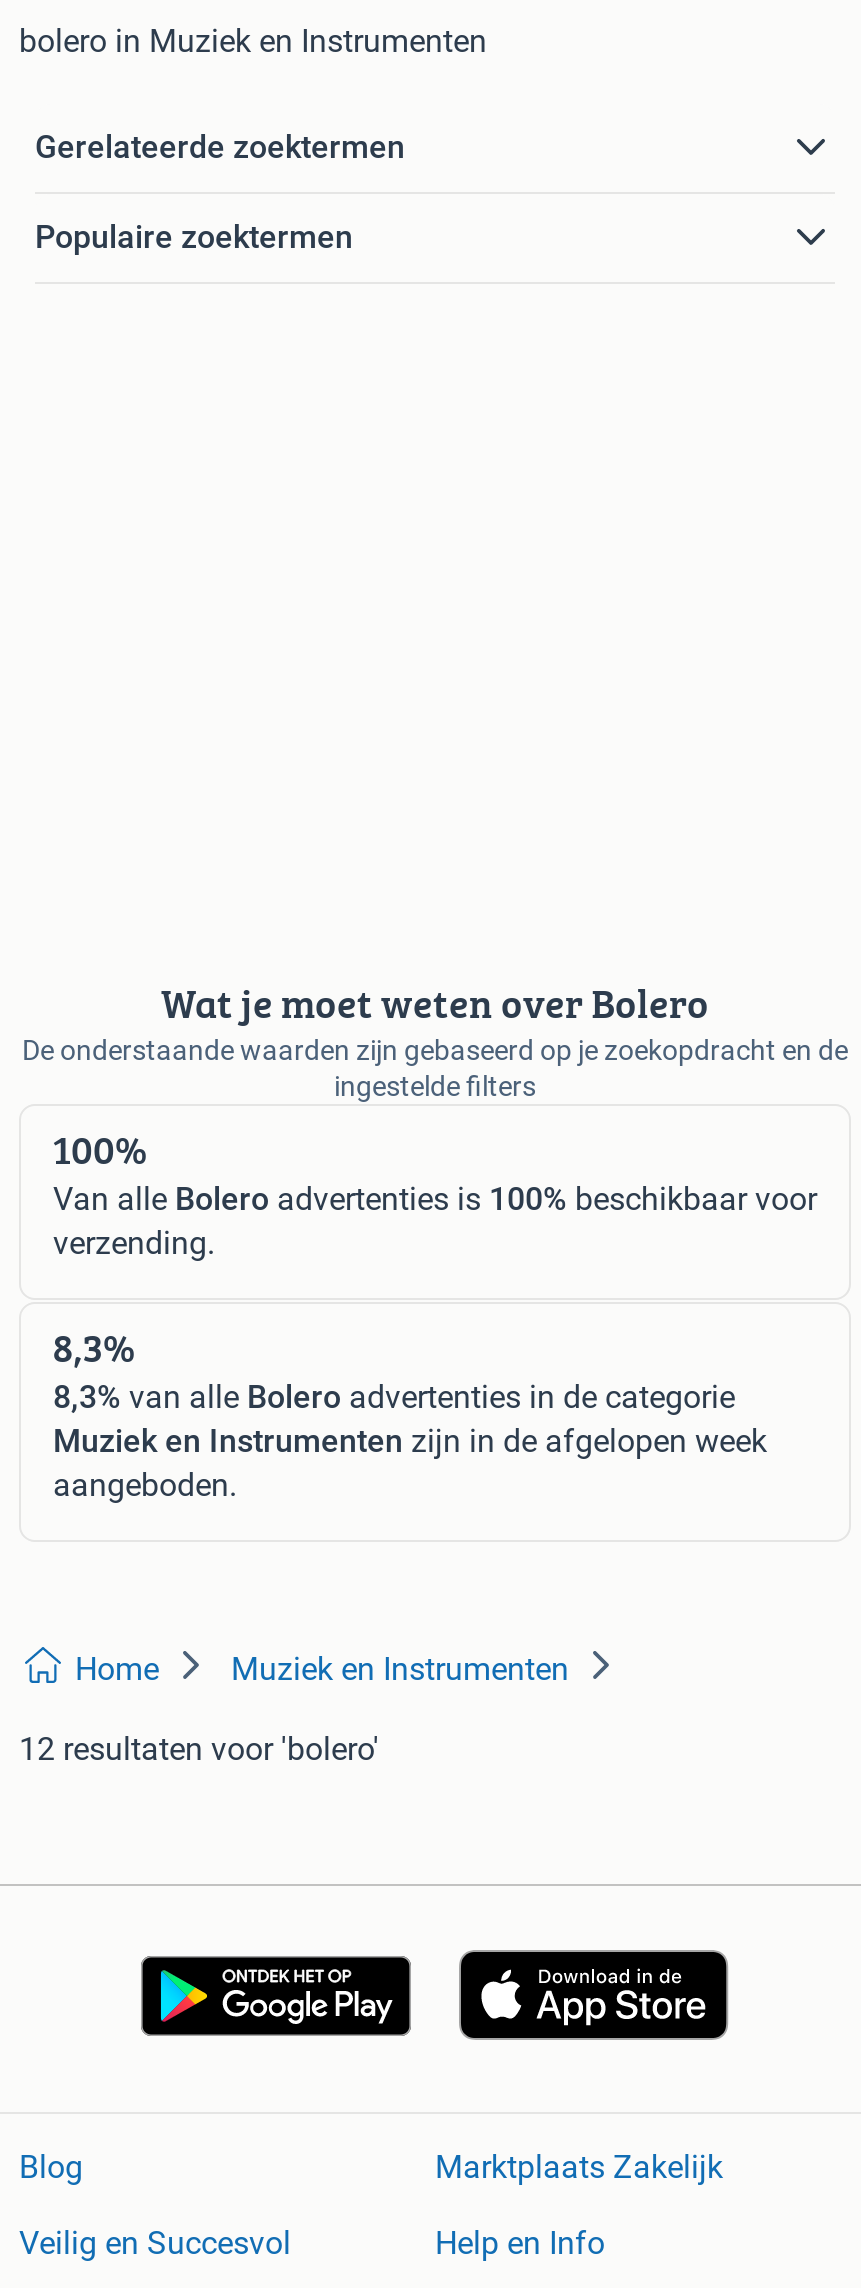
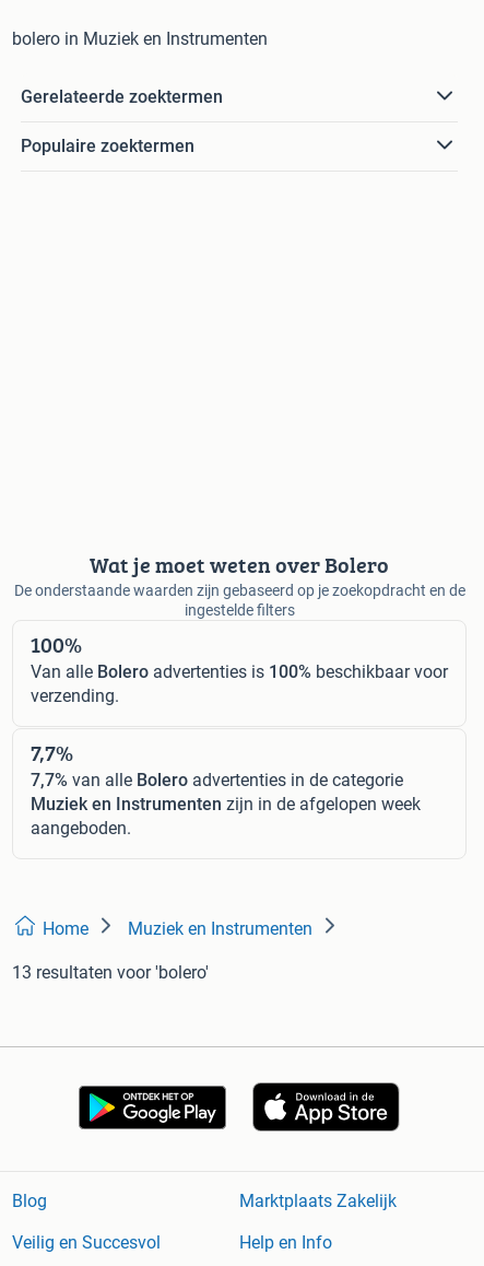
- 8,3%
+ 7,7%

- 8,3% van alle Bolero advertenties in de categorie
+ 7,7% van alle Bolero advertenties in de categorie

- 12 resultaten voor 'bolero'
+ 13 resultaten voor 'bolero'
